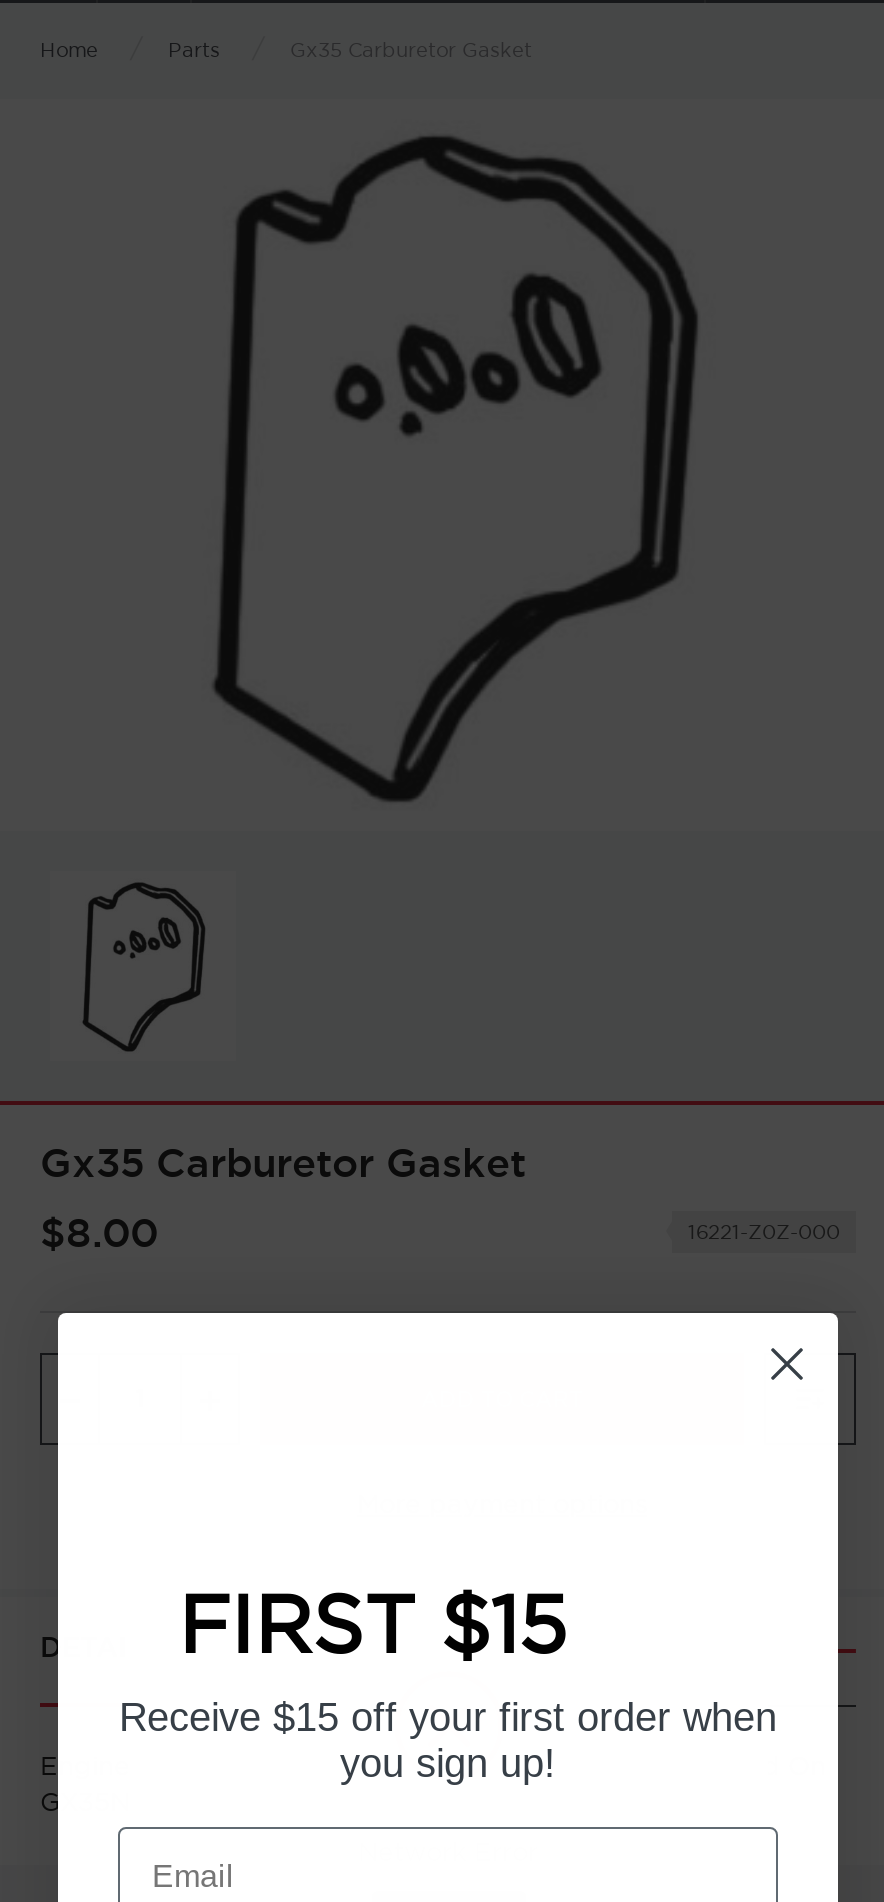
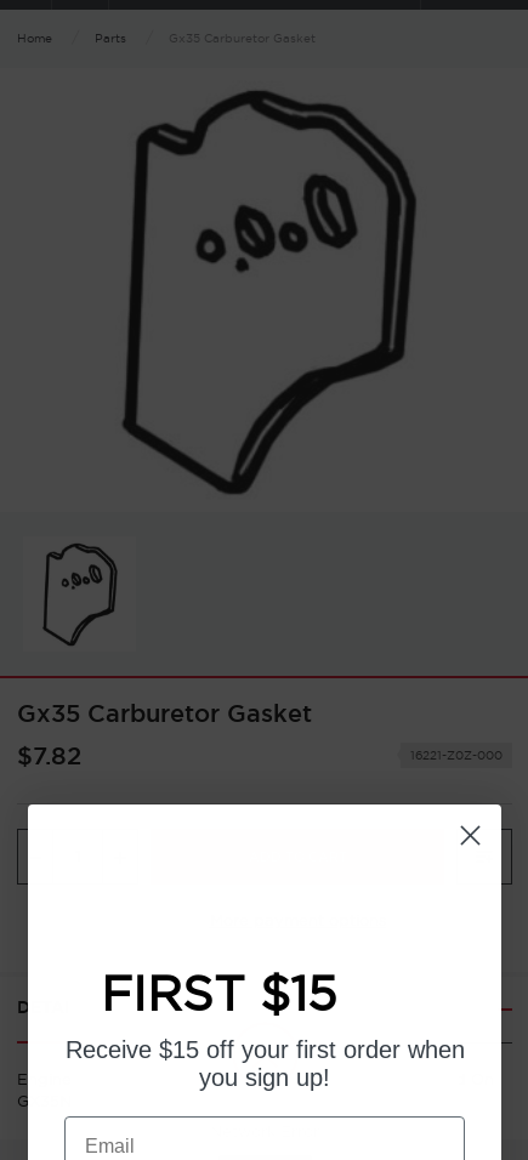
- $8.00
+ $7.82
